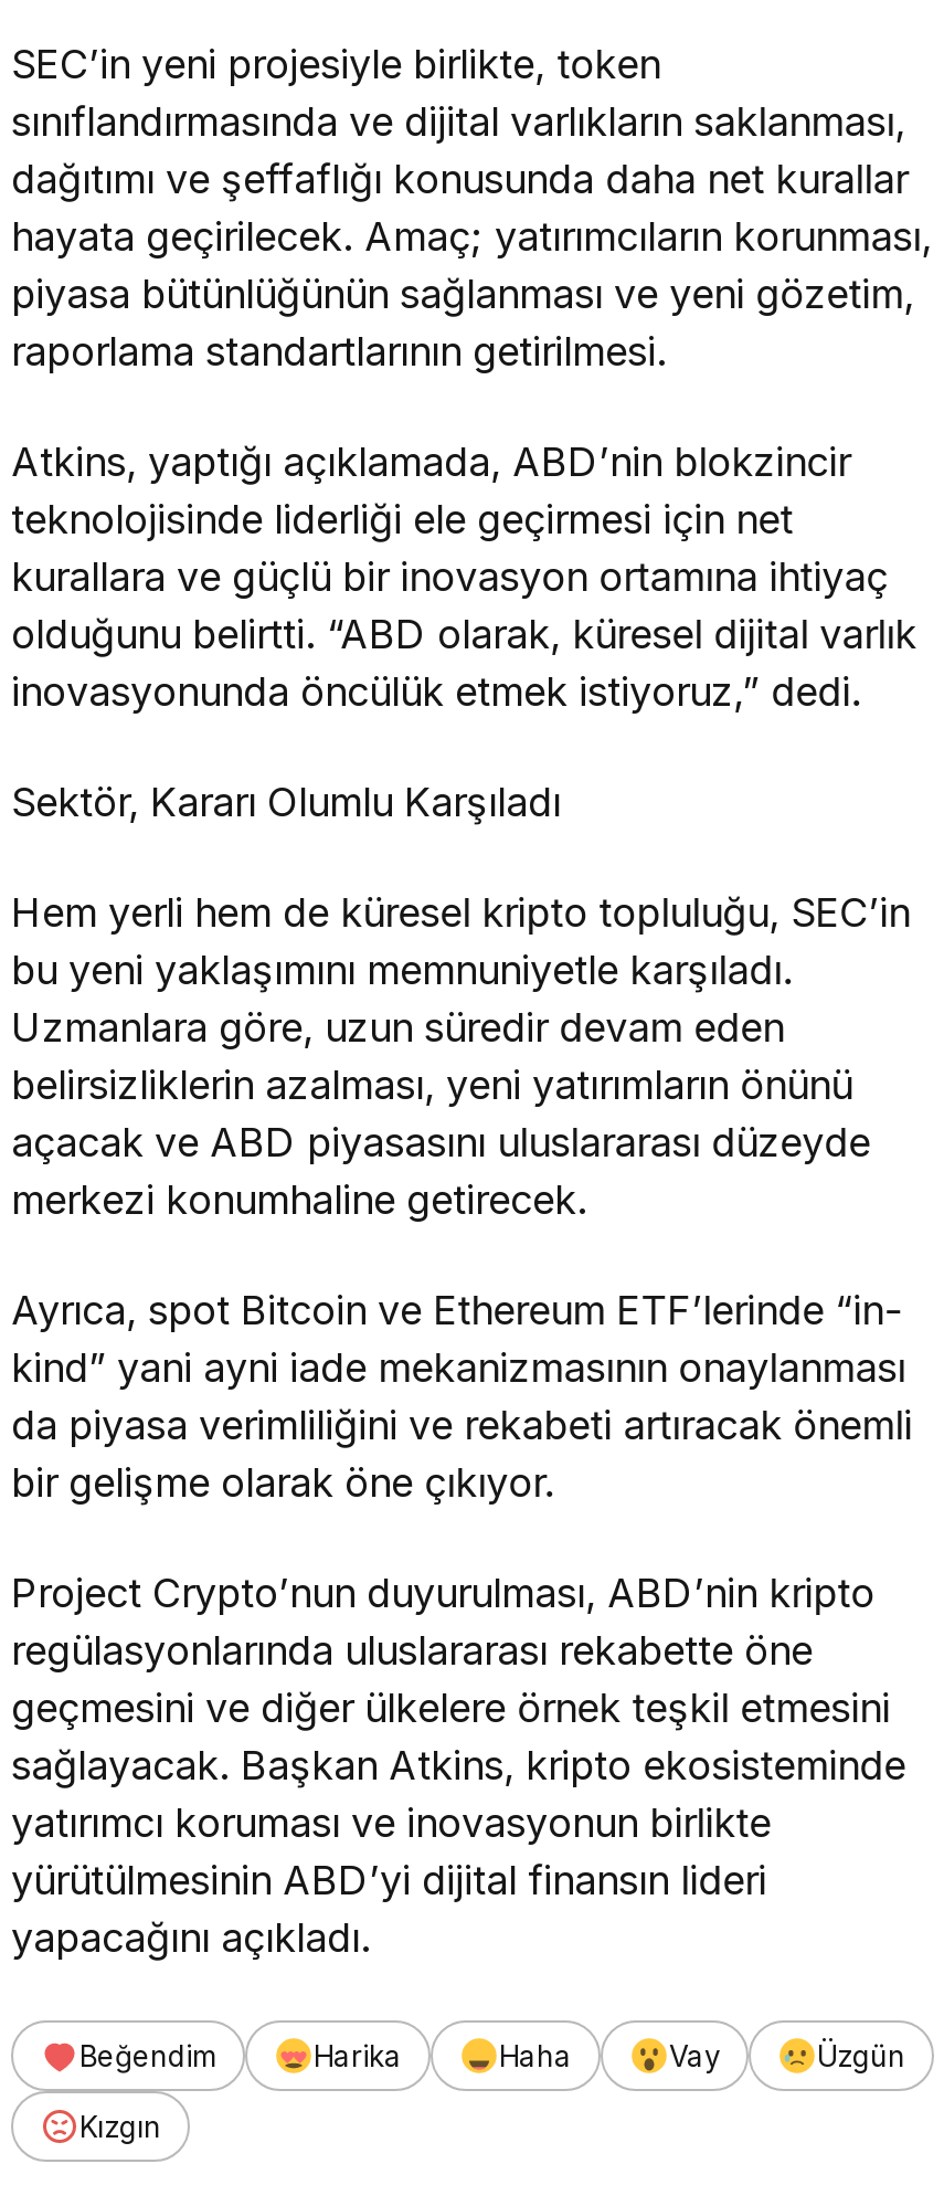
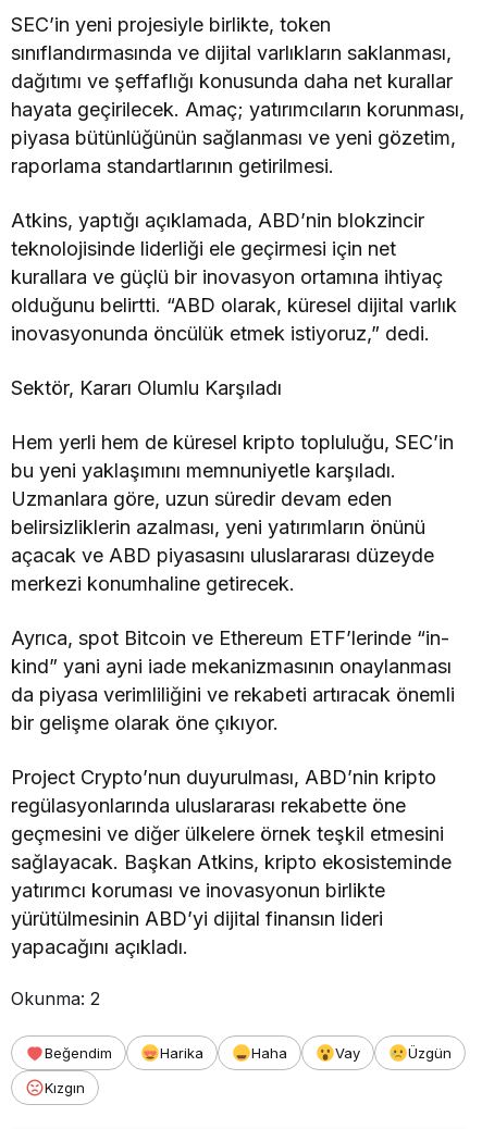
+ Okunma: 2
